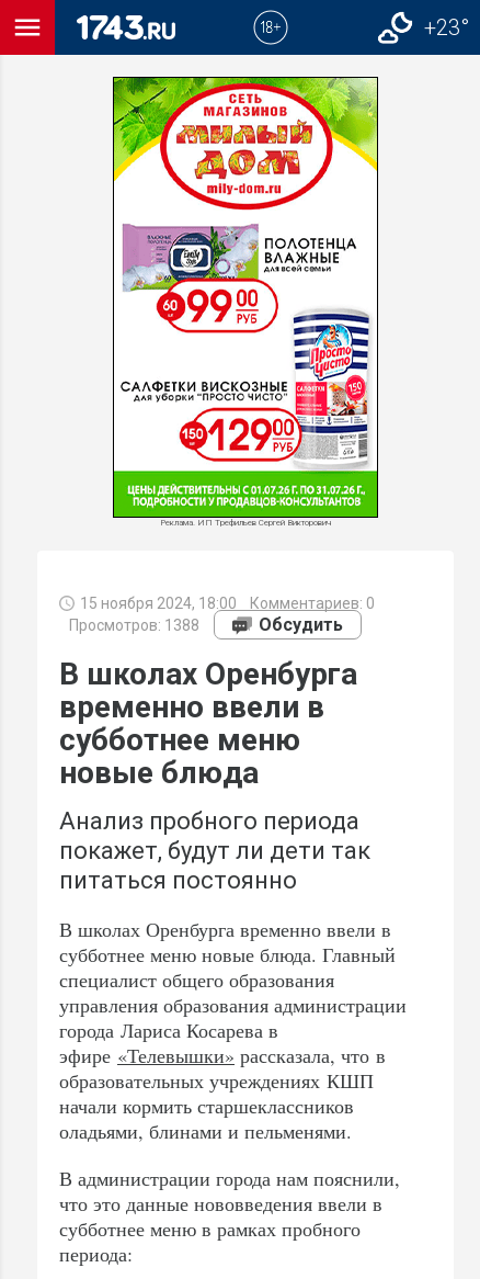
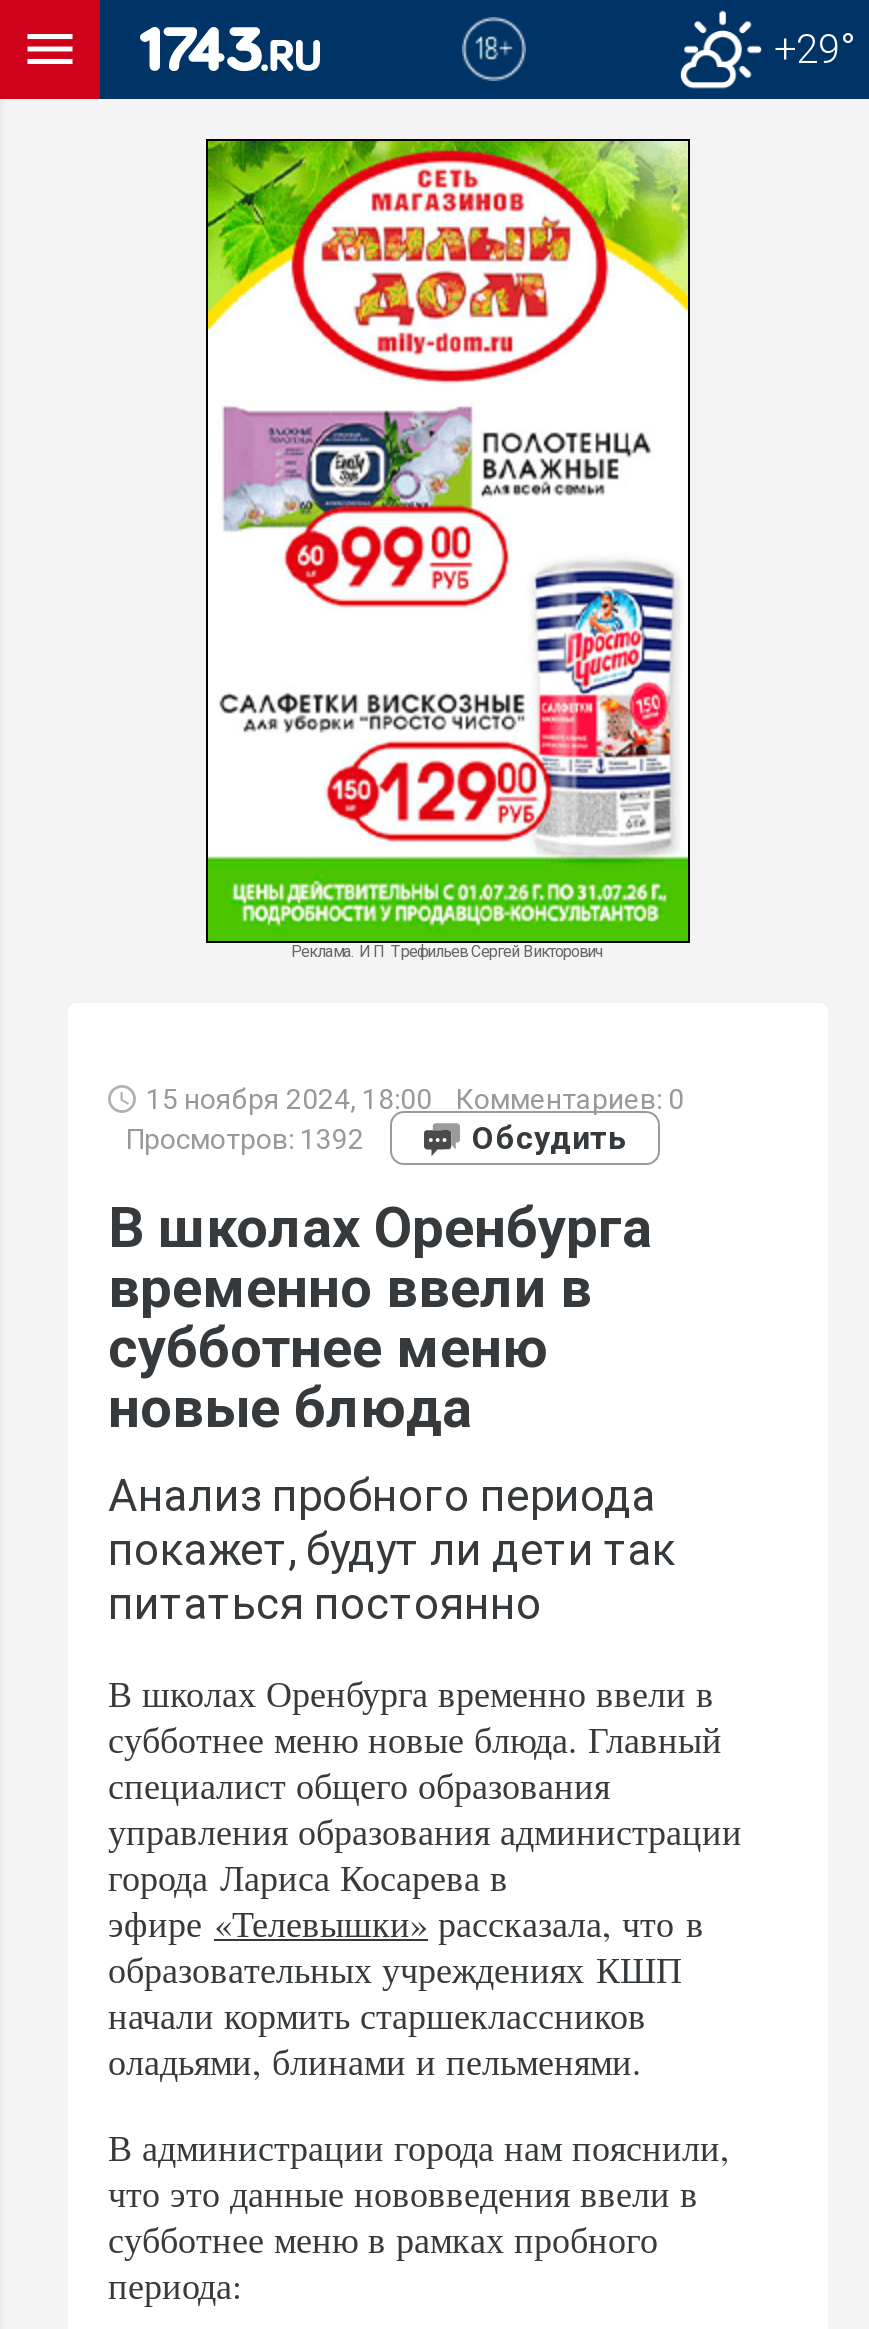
- [image]
- +23°
+ [image]
+ +29°

- Просмотров: 1388
+ Просмотров: 1392
